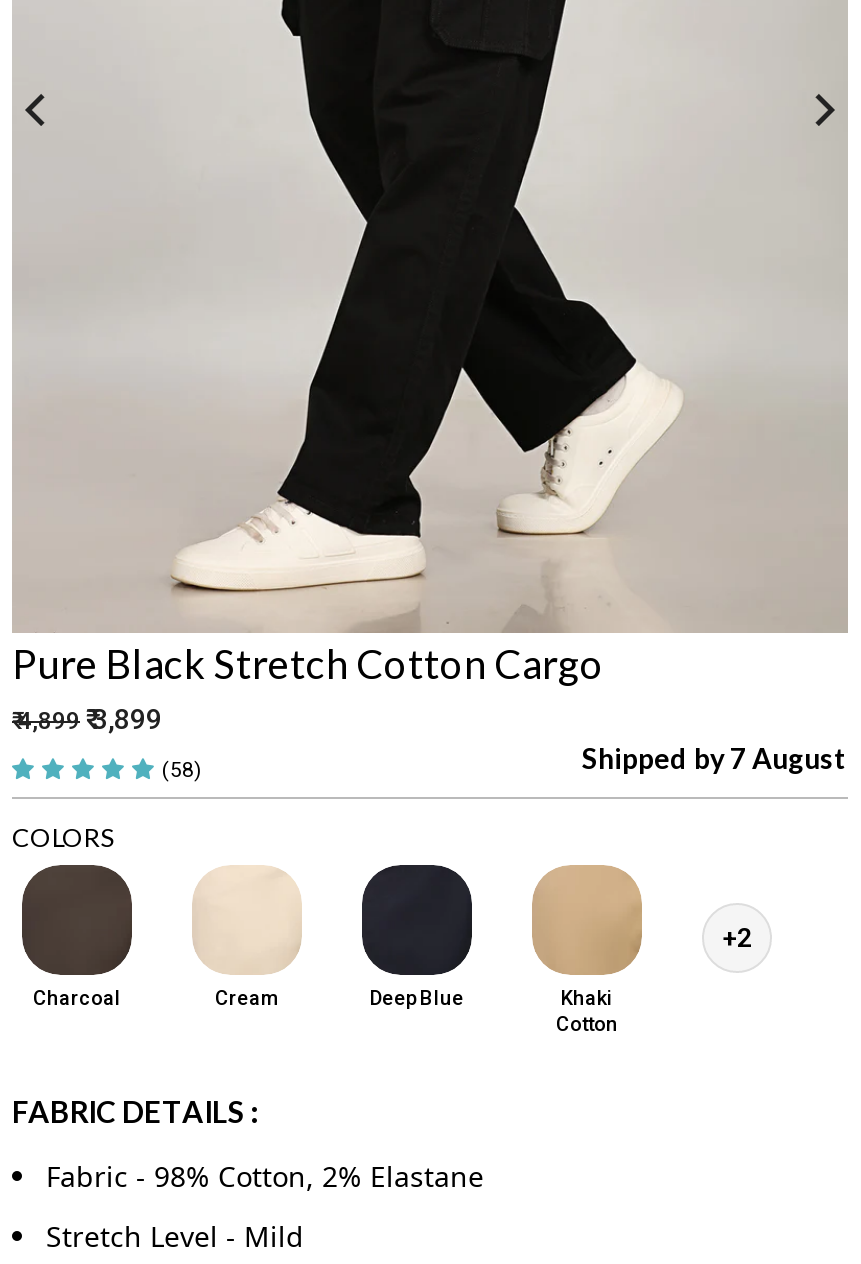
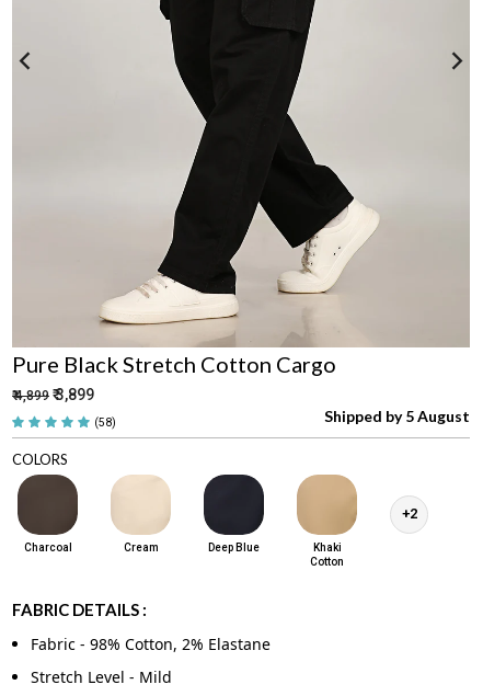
- Shipped by 7 August
+ Shipped by 5 August
